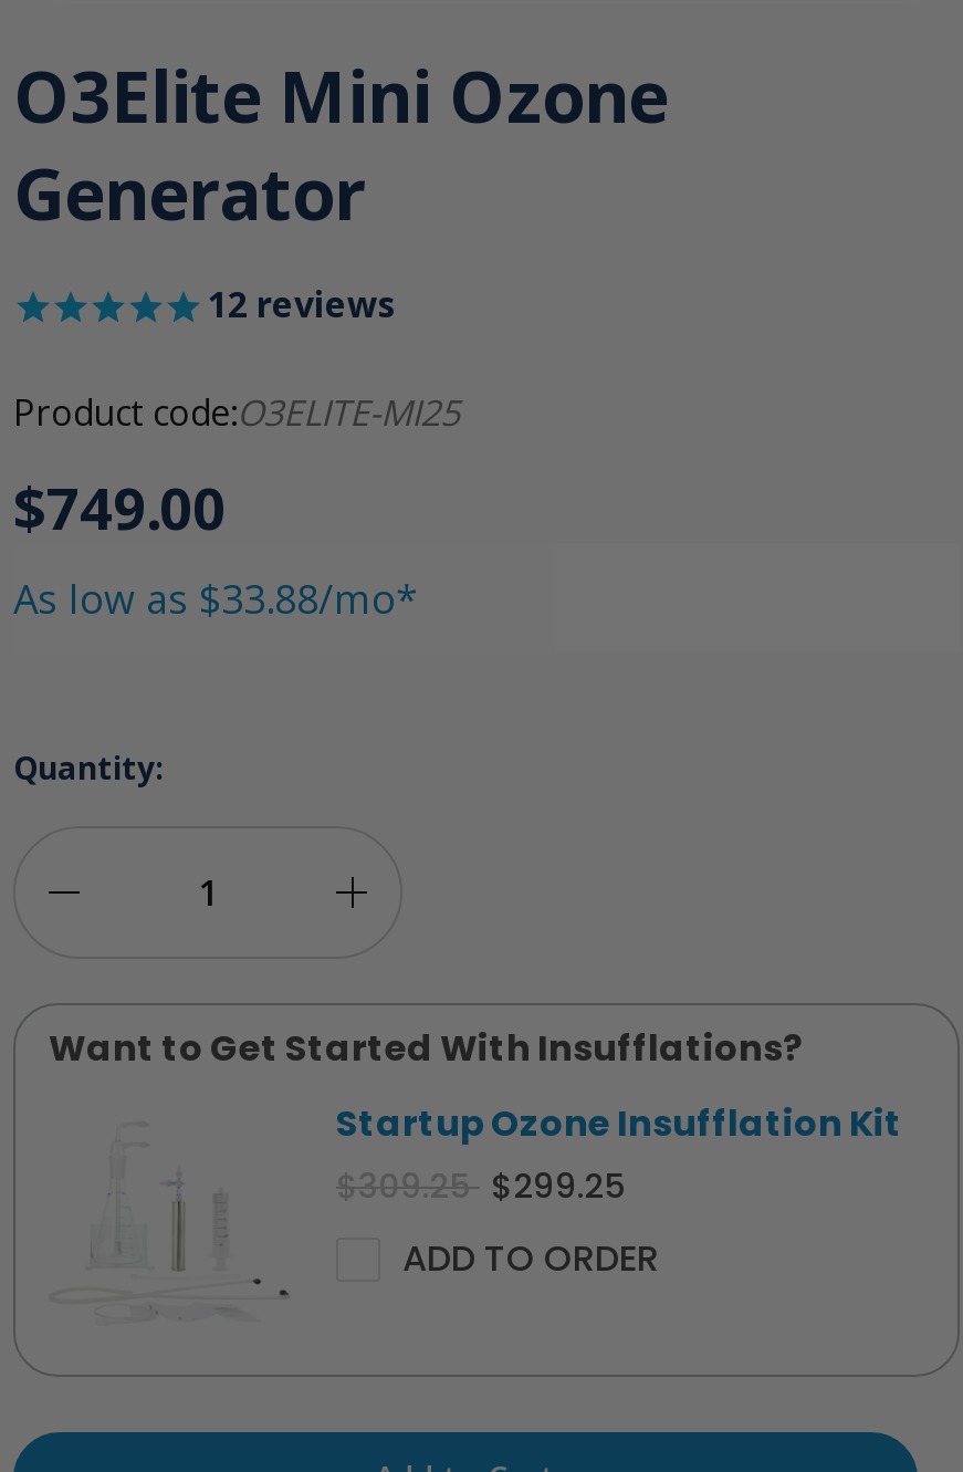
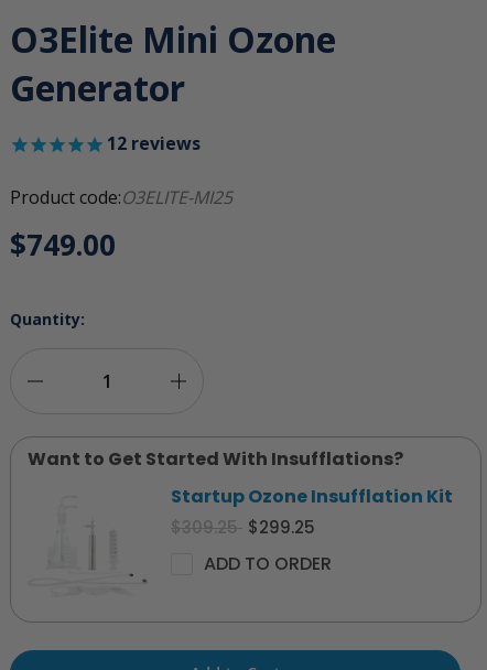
- As low as $33.88/mo*
